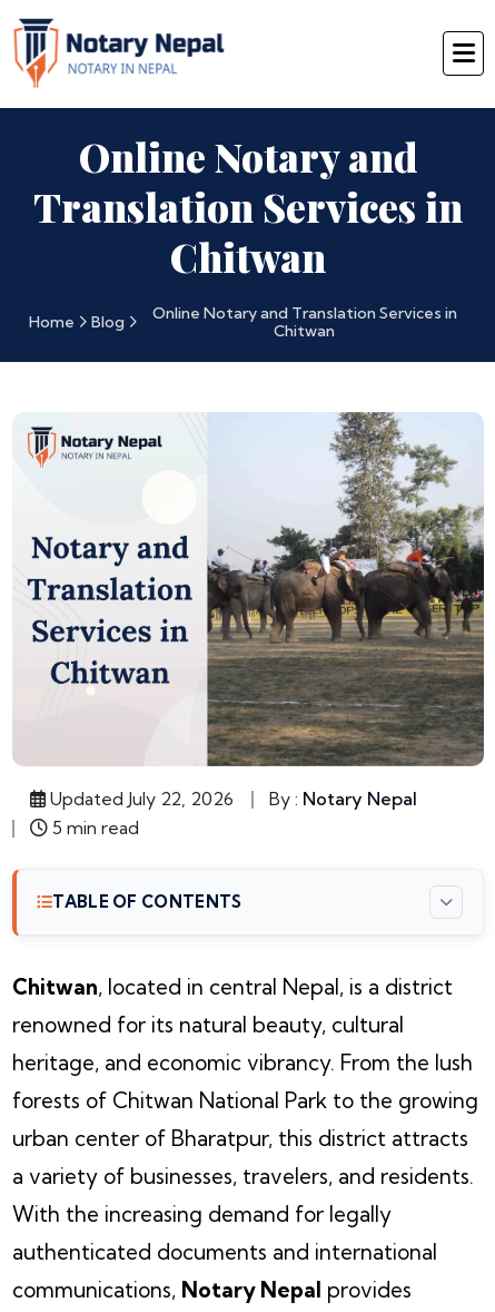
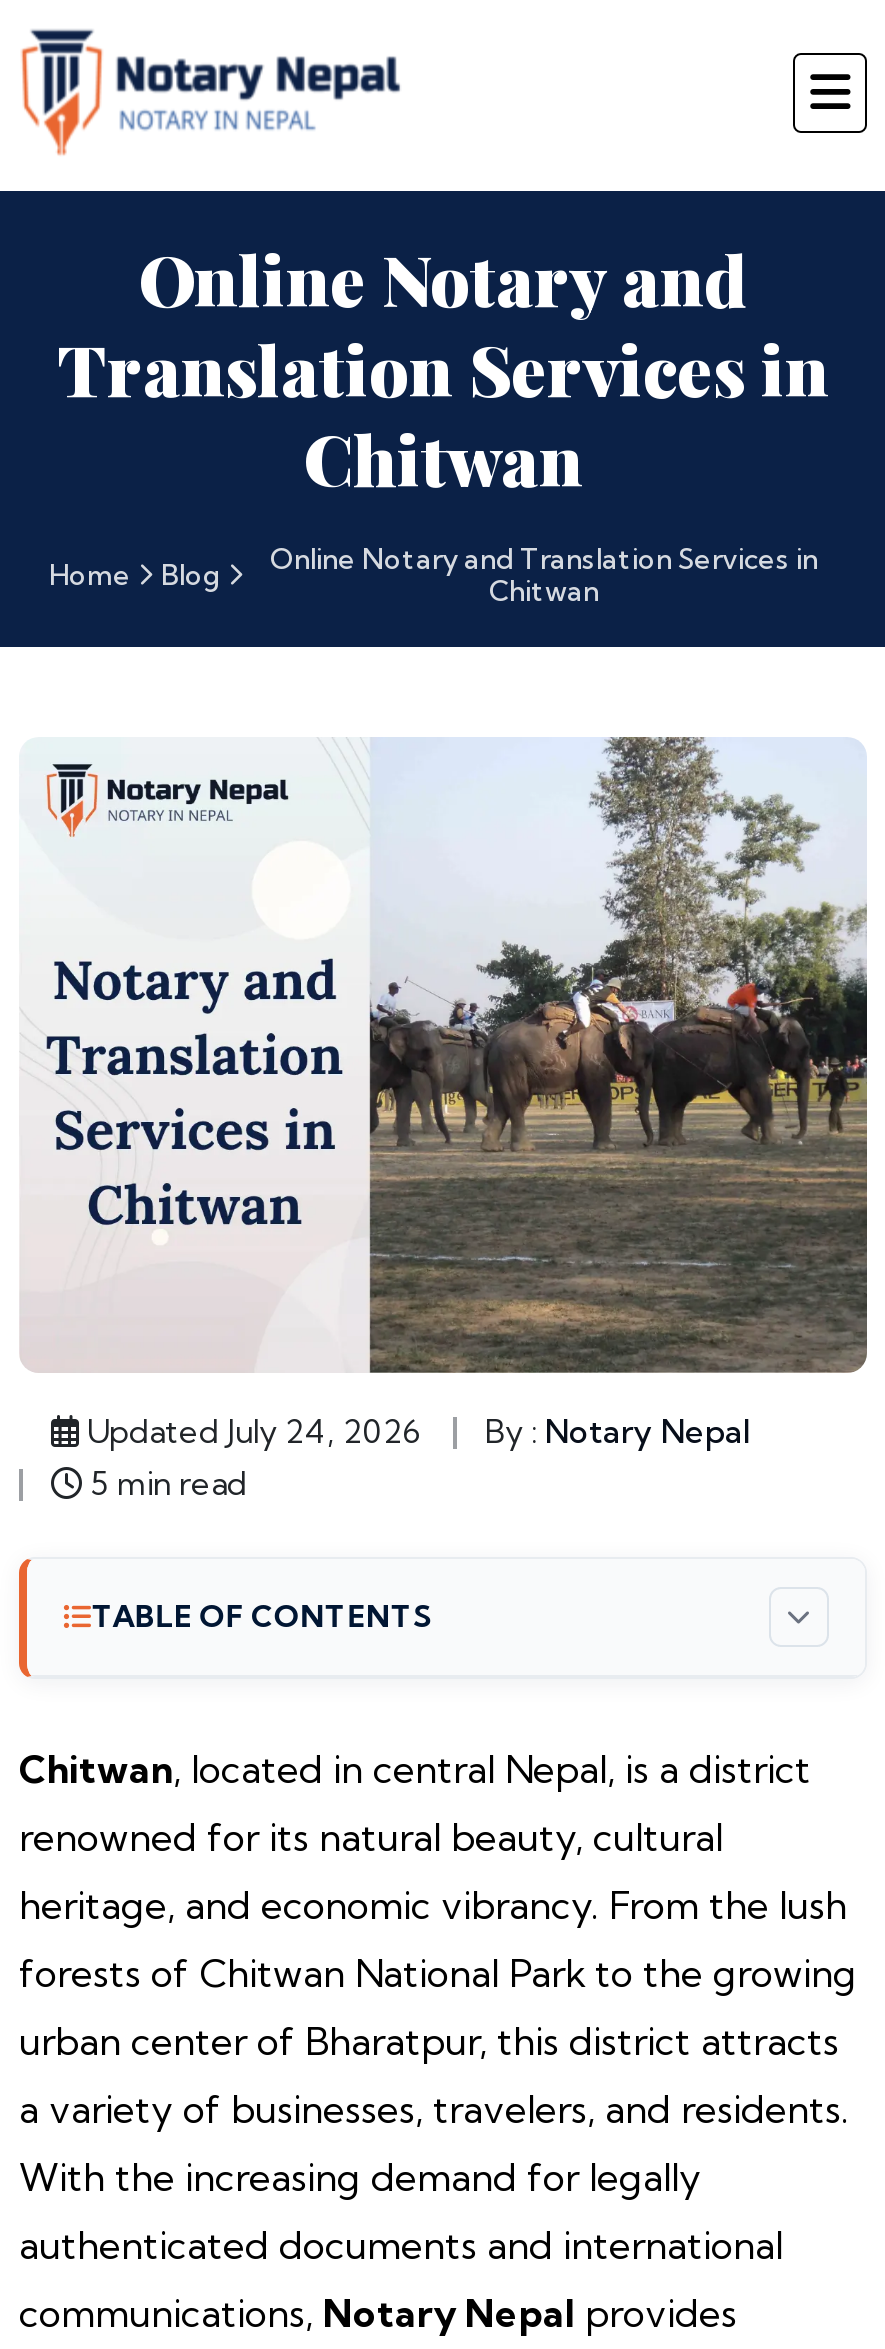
- Updated July 22, 2026 By : Notary Nepal
+ Updated July 24, 2026 By : Notary Nepal
